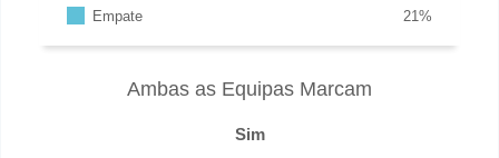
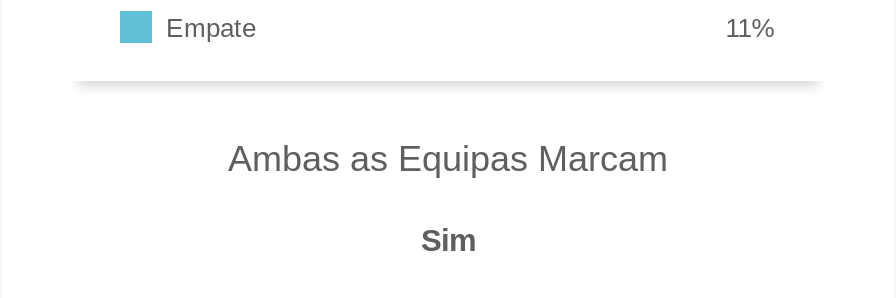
- 21
+ 11
